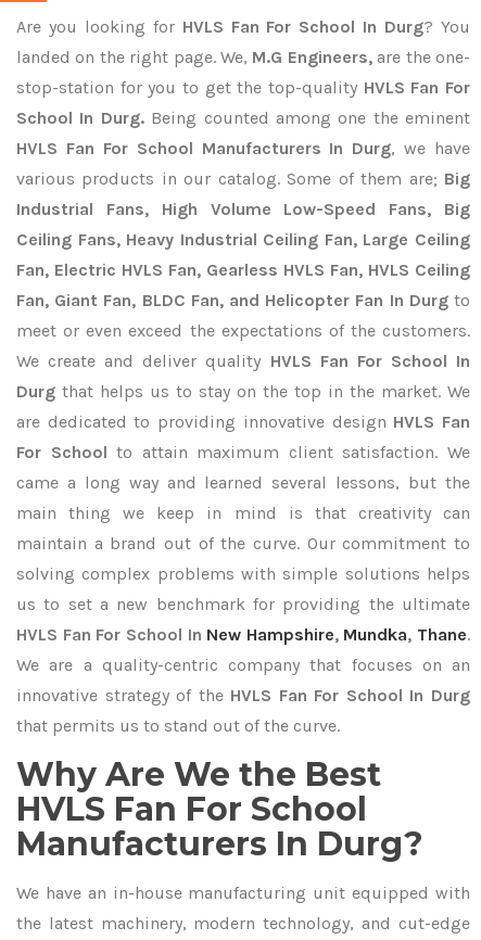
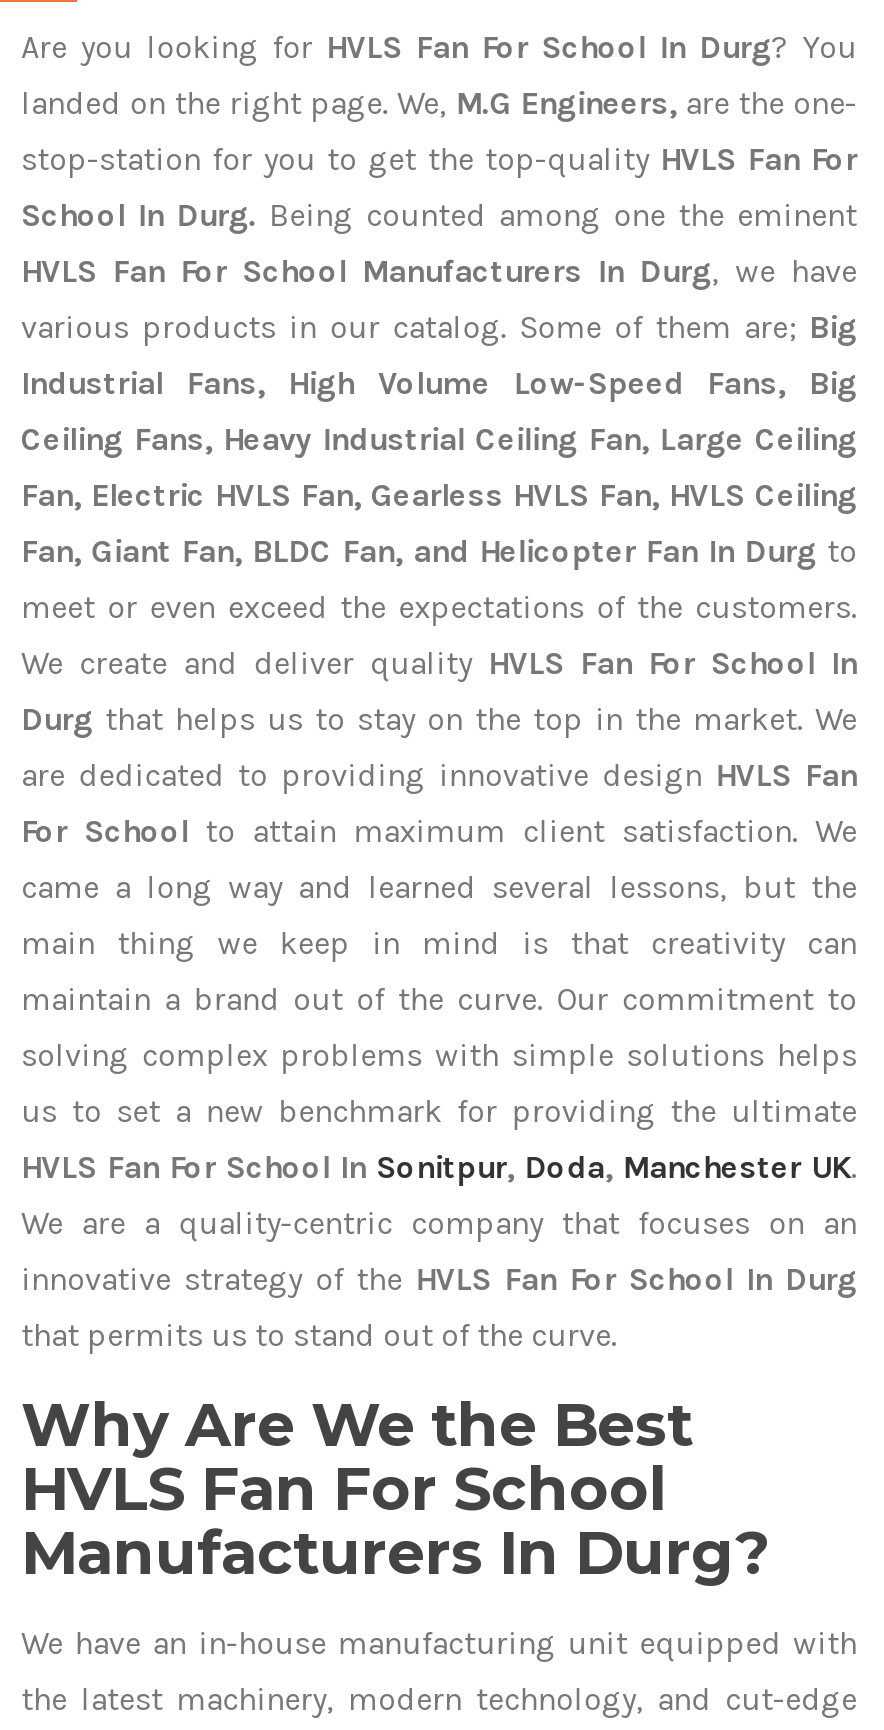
- HVLS Fan For School In New Hampshire, Mundka, Thane.
+ HVLS Fan For School In Sonitpur, Doda, Manchester UK.
